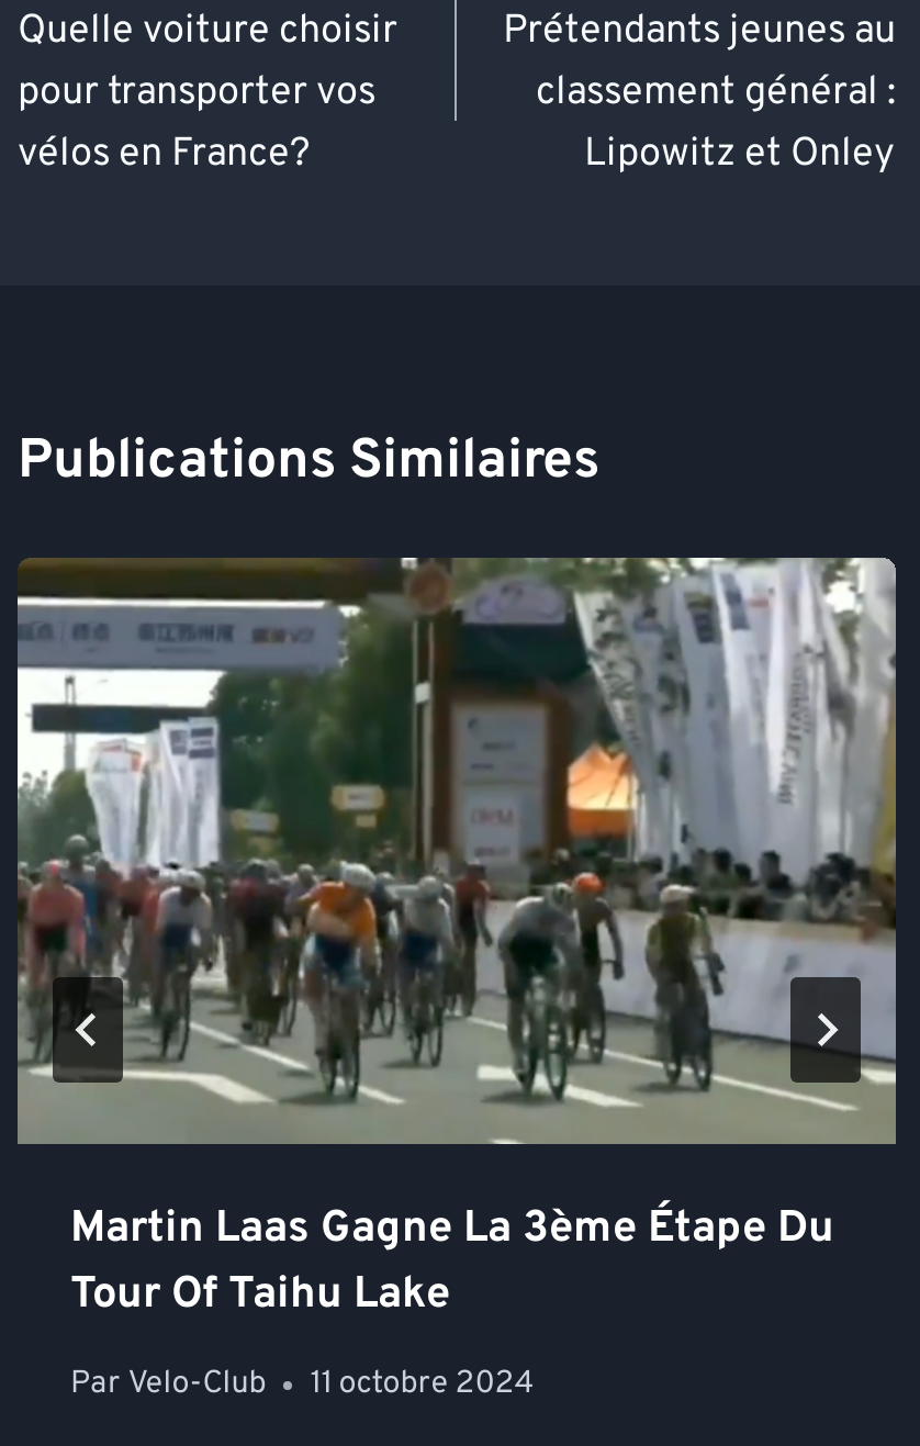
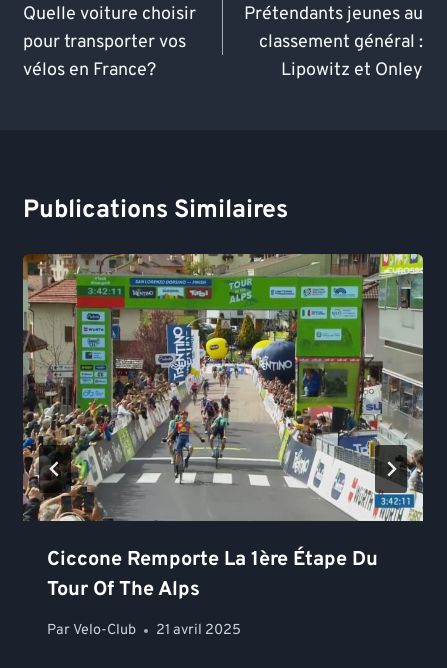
- [image]
- Martin Laas Gagne La 3ème Étape Du
- Tour Of Taihu Lake
+ [image]
+ Ciccone Remporte La 1ère Étape Du
+ Tour Of The Alps

- Par Velo-Club 11 octobre 2024
+ Par Velo-Club 21 avril 2025
